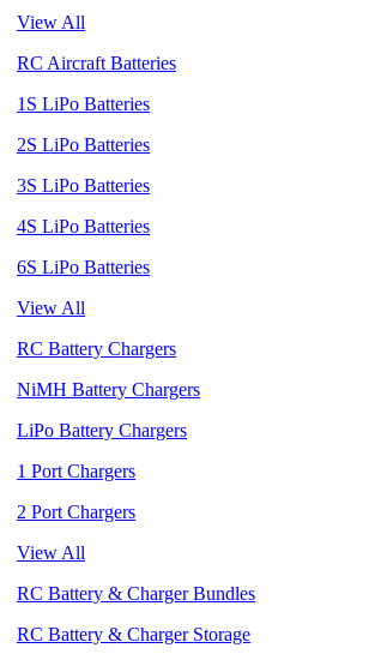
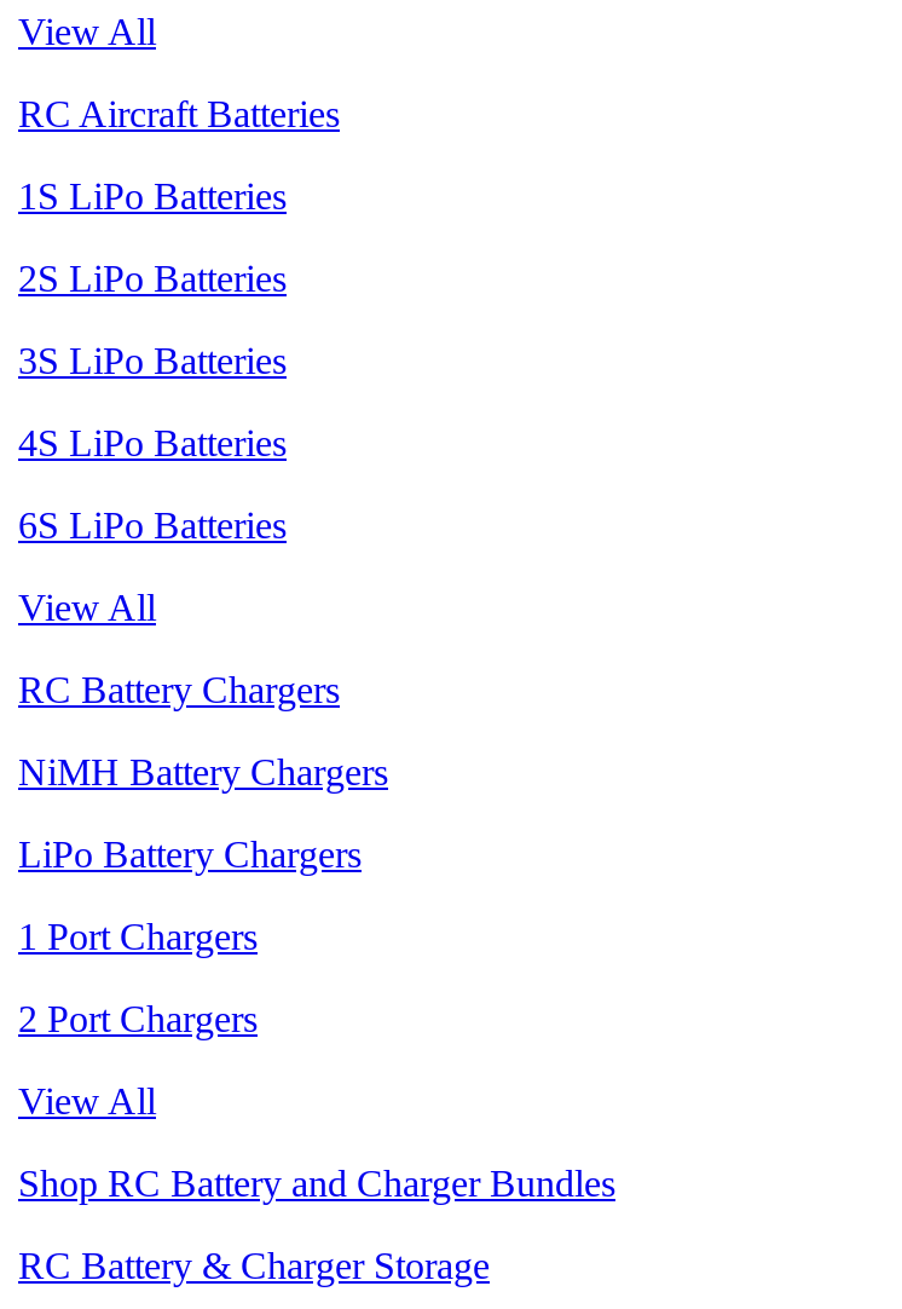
- RC Battery & Charger Bundles
+ Shop RC Battery and Charger Bundles
